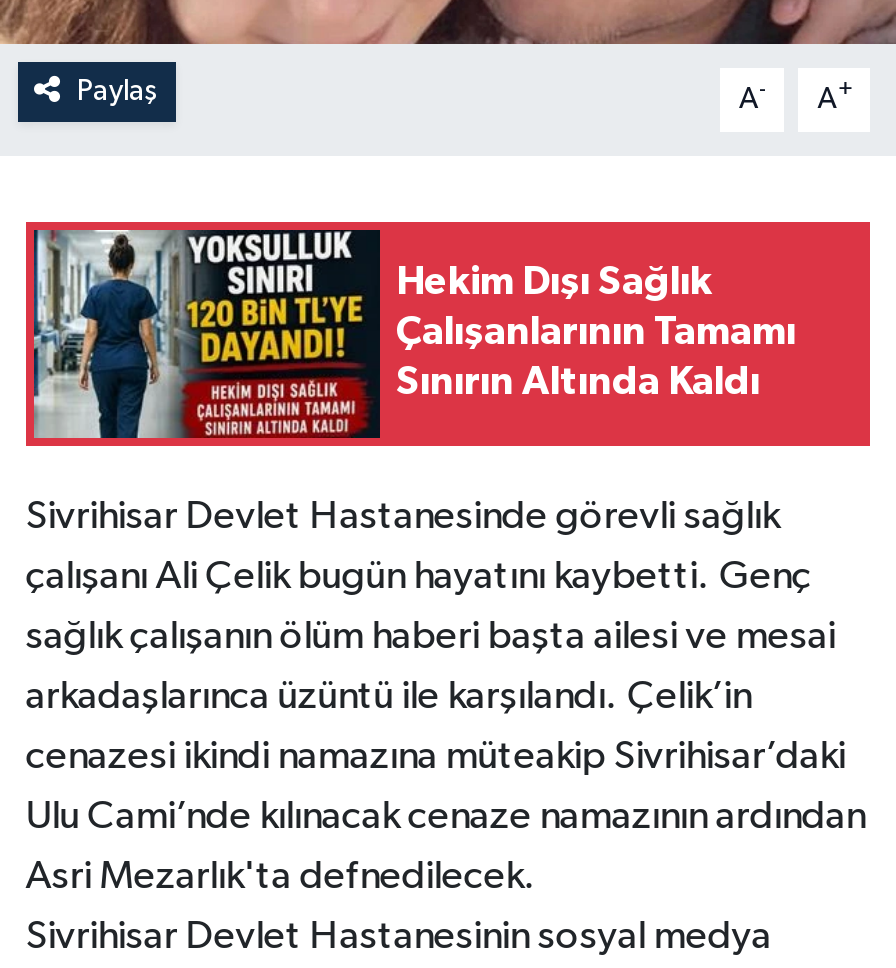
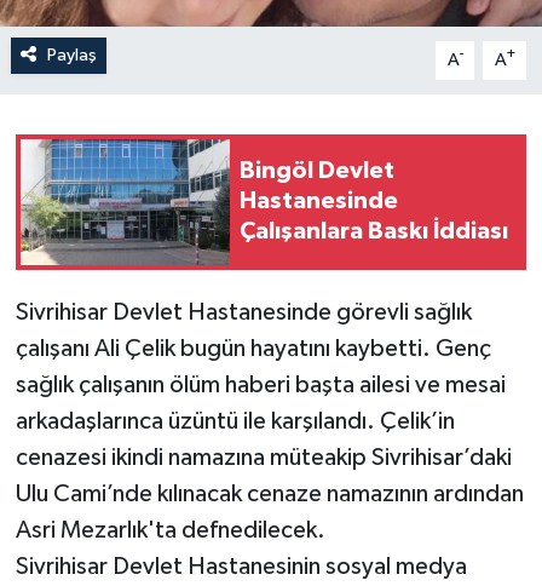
- [image]
- Hekim Dışı Sağlık
- Çalışanlarının Tamamı
- Sınırın Altında Kaldı
+ [image]
+ Bingöl Devlet
+ Hastanesinde
+ Çalışanlara Baskı İddiası
